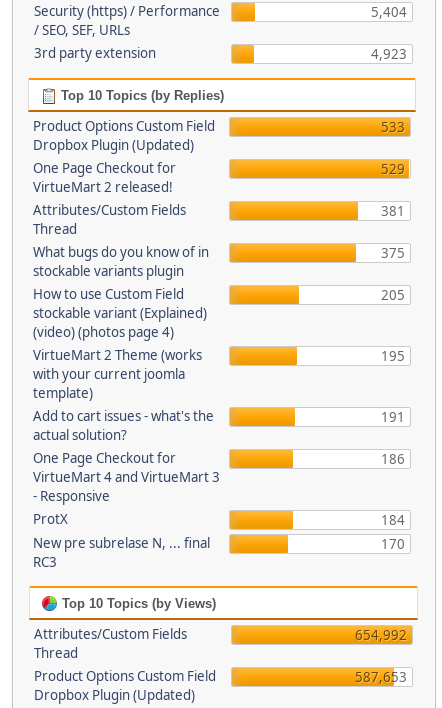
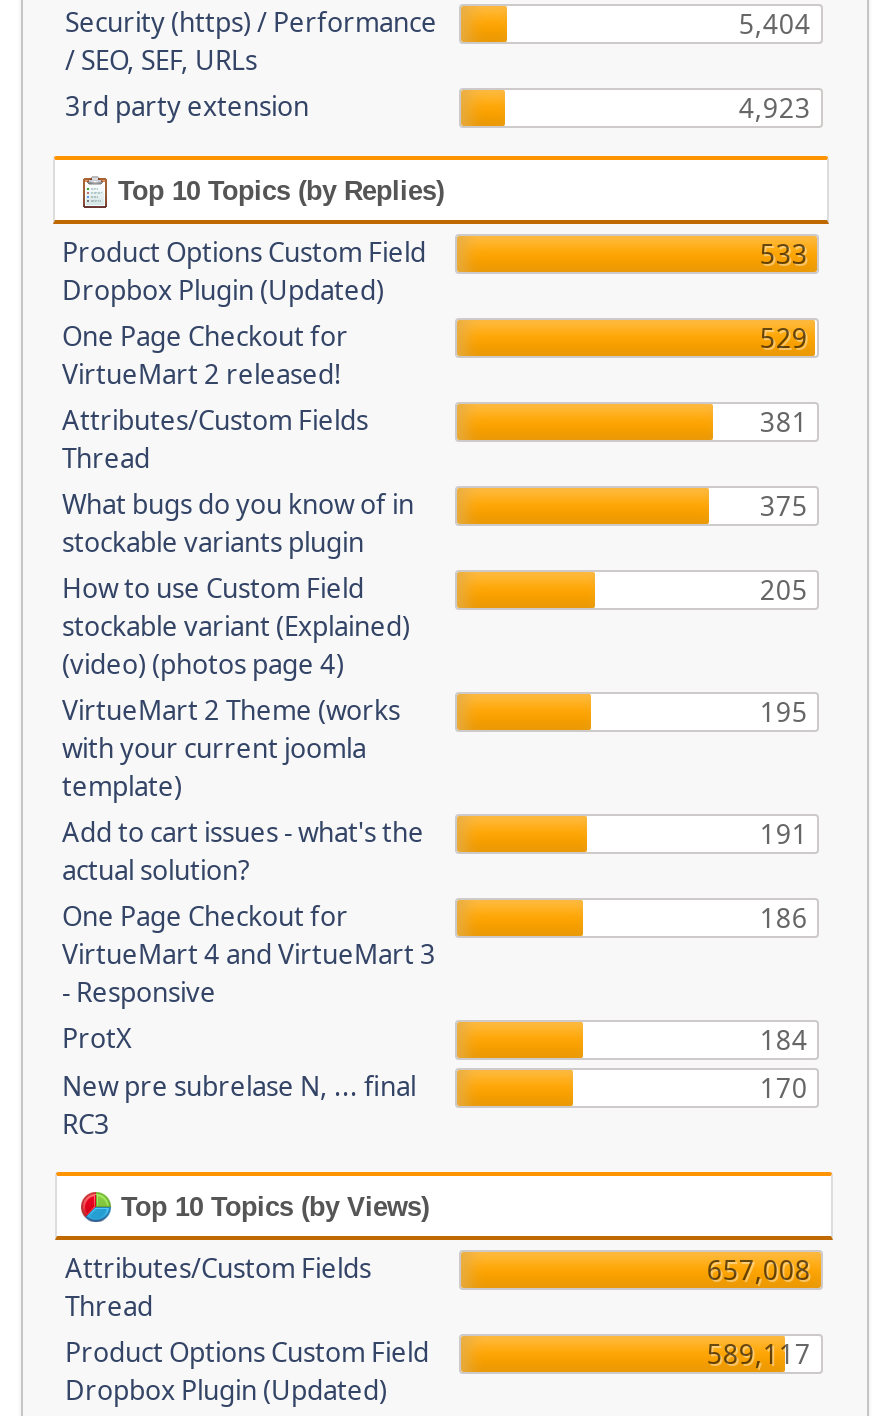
- 654,992
+ 657,008

- 587,653
+ 589,117
